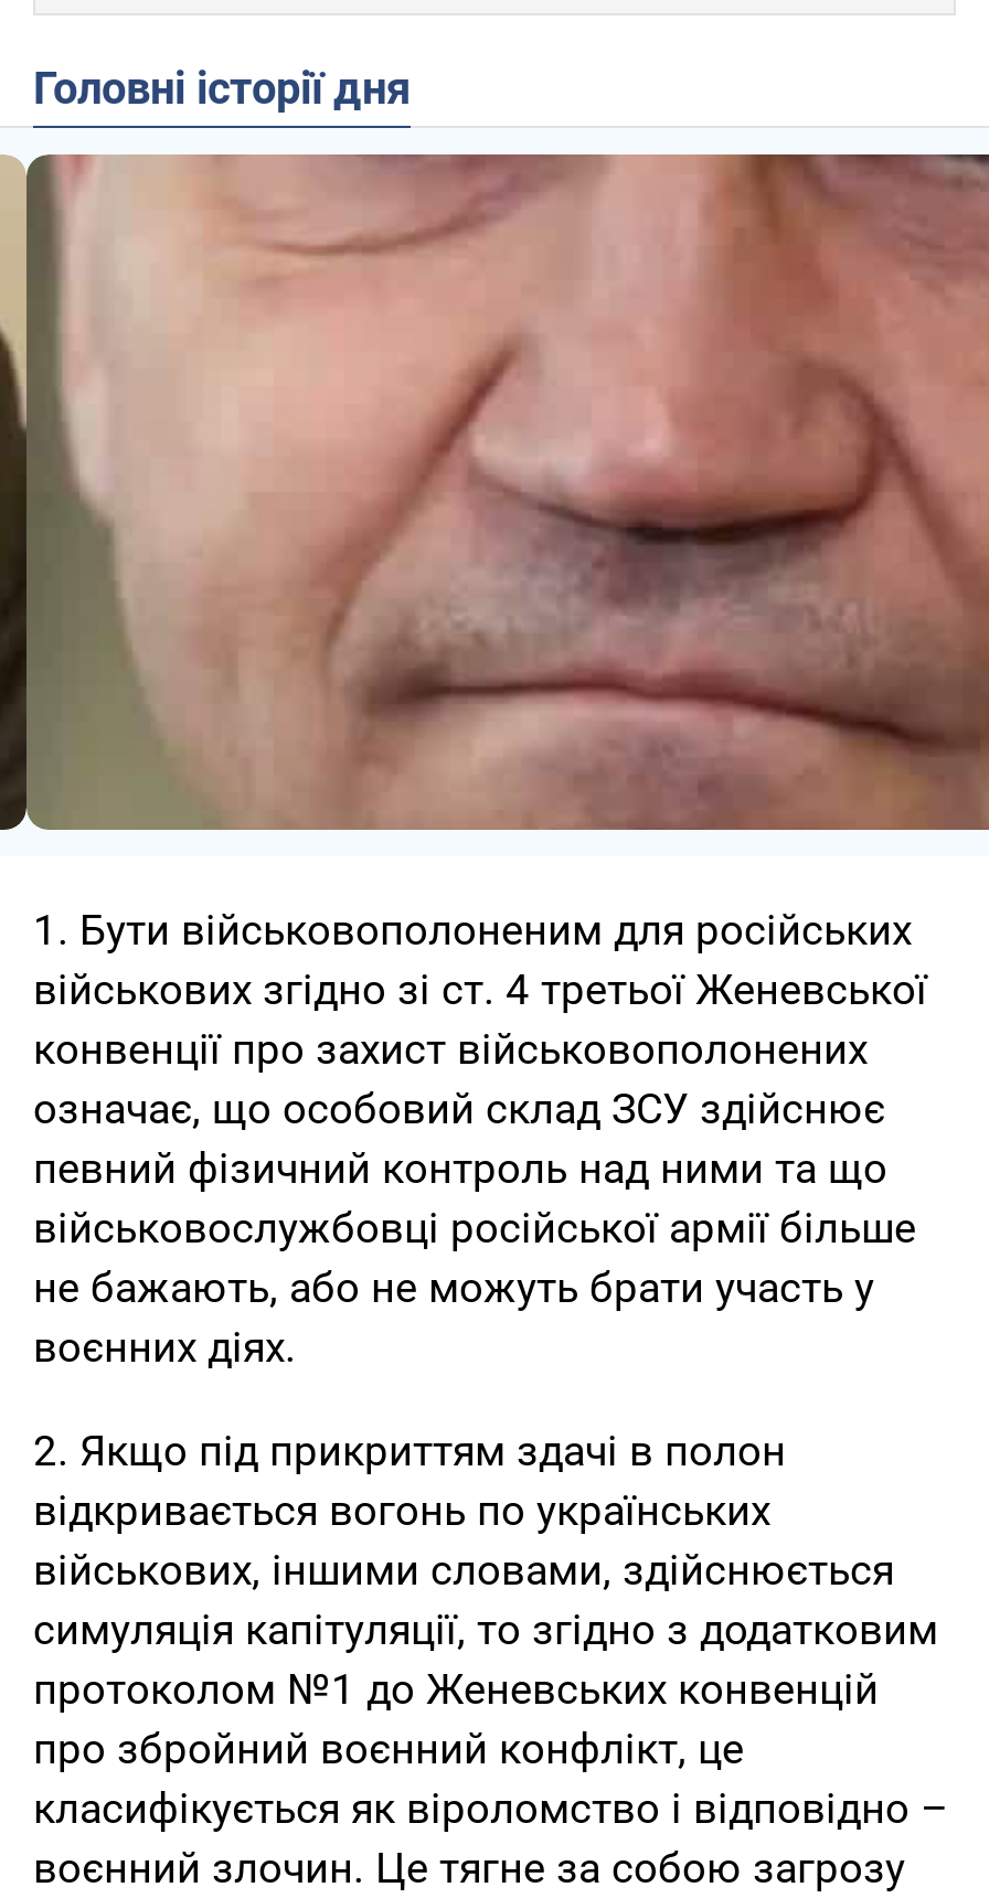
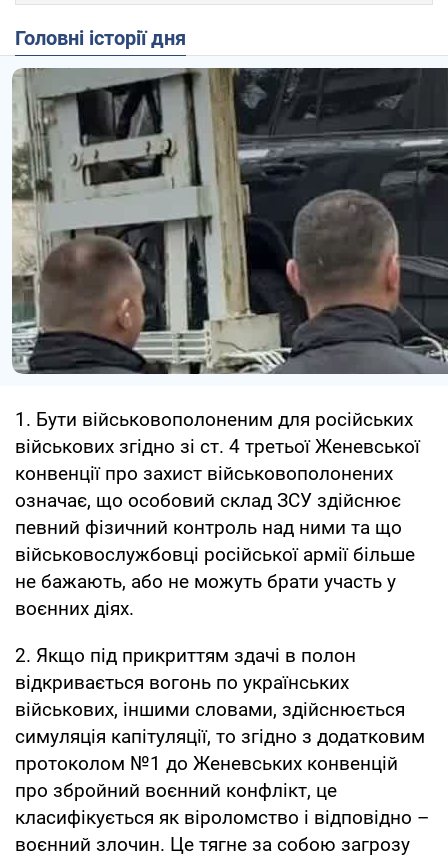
- [image]
+ [image]
